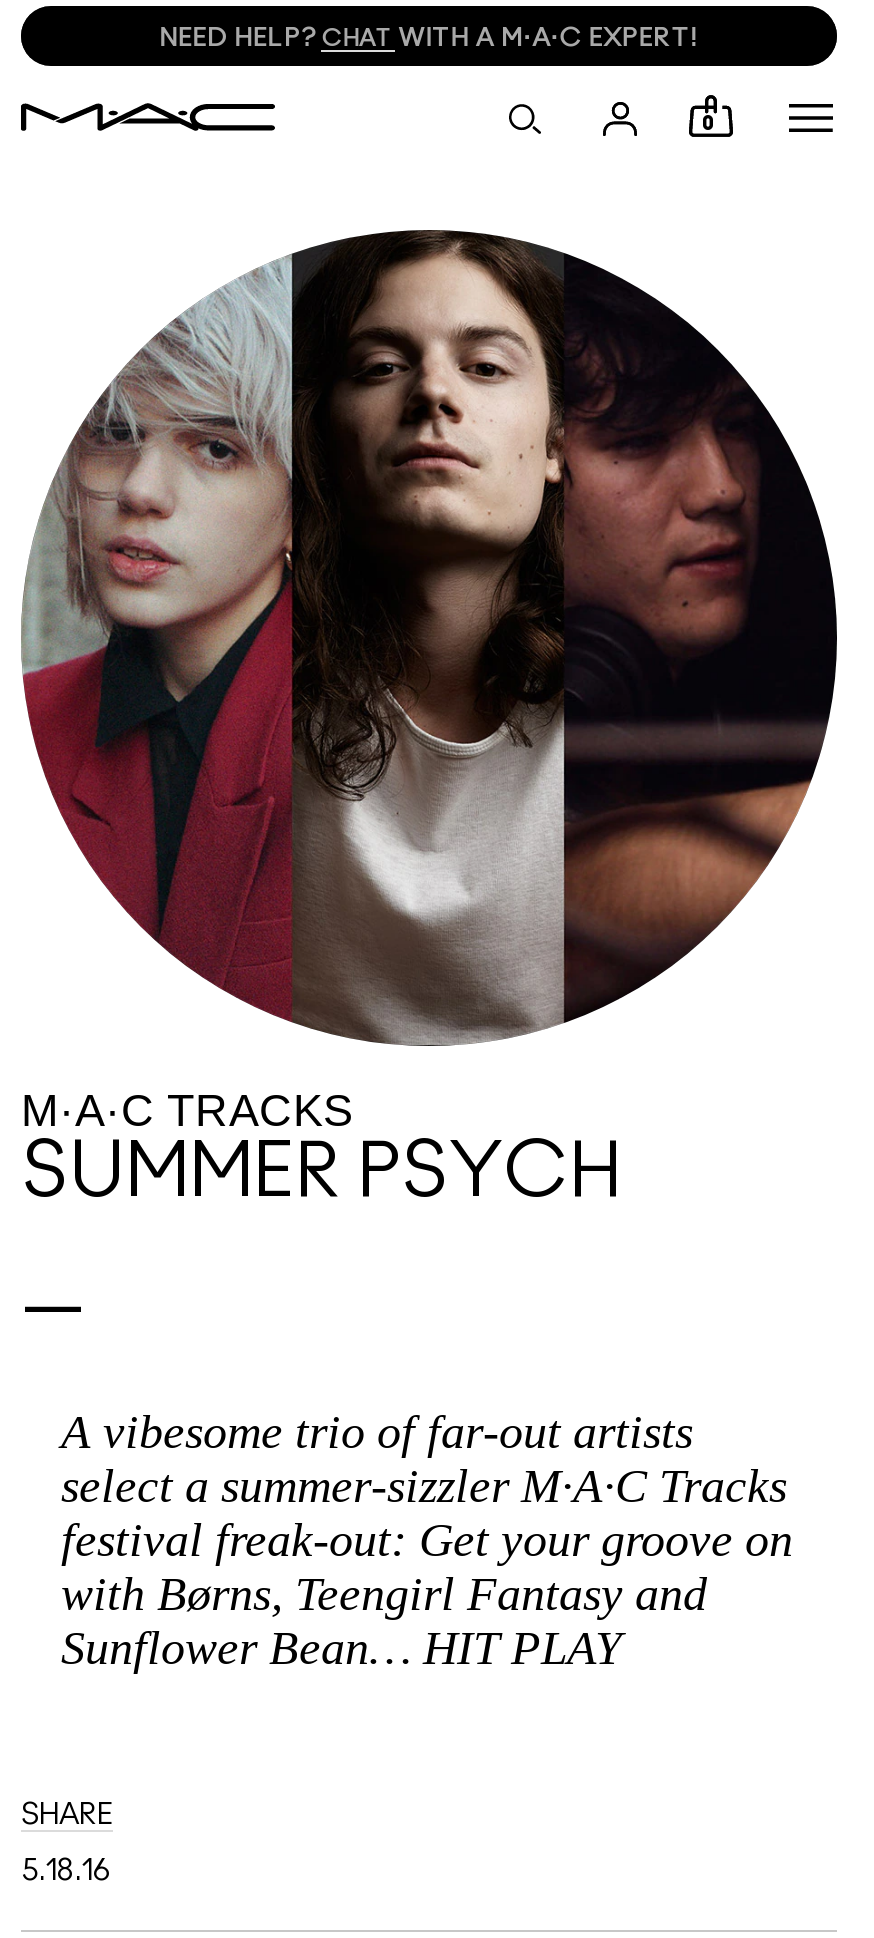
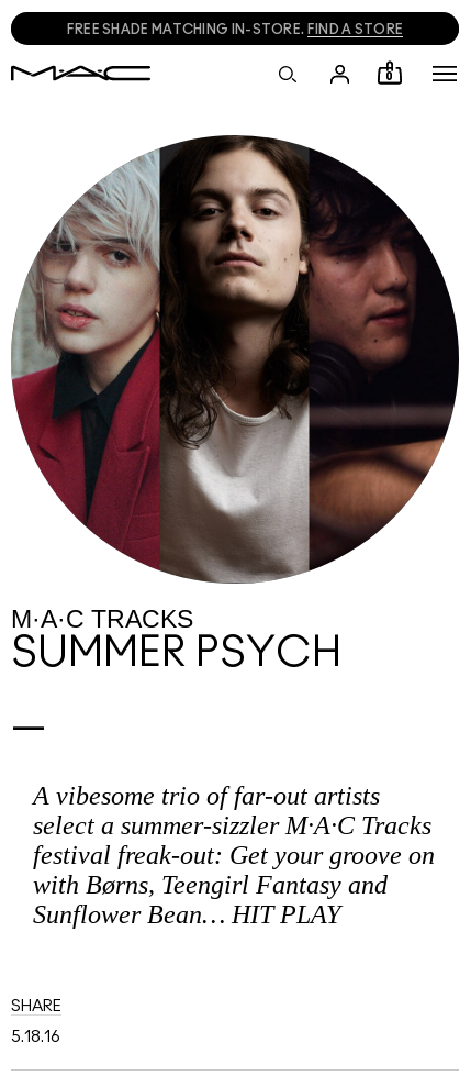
- NEED HELP? CHAT WITH A M·A·C EXPERT!
+ FREE SHADE MATCHING IN-STORE. FIND A STORE
